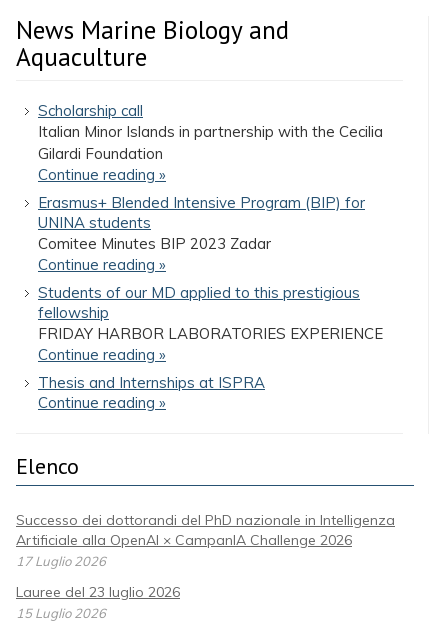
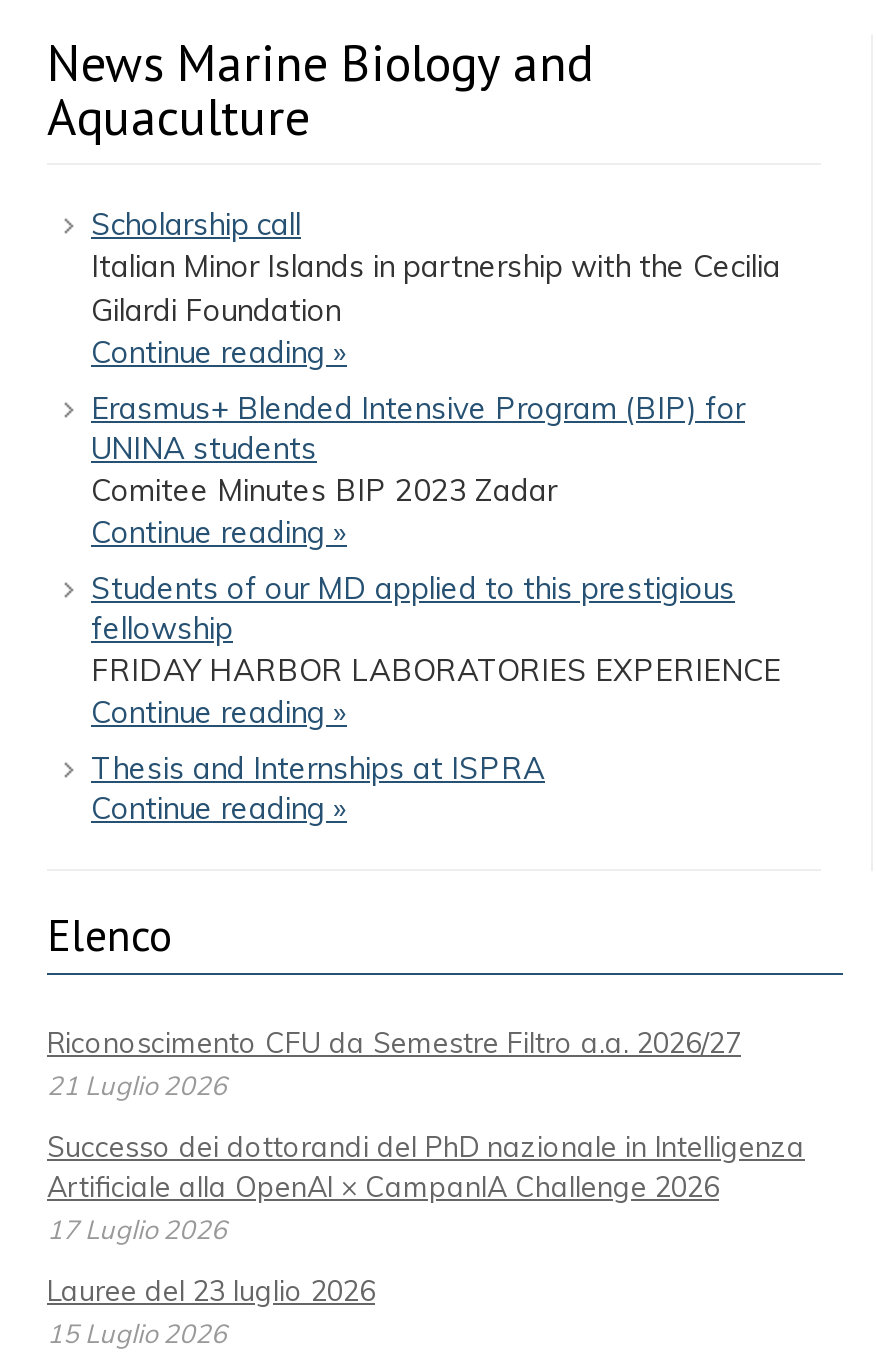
+ Riconoscimento CFU da Semestre Filtro a.a. 2026/27
+ 21 Luglio 2026
